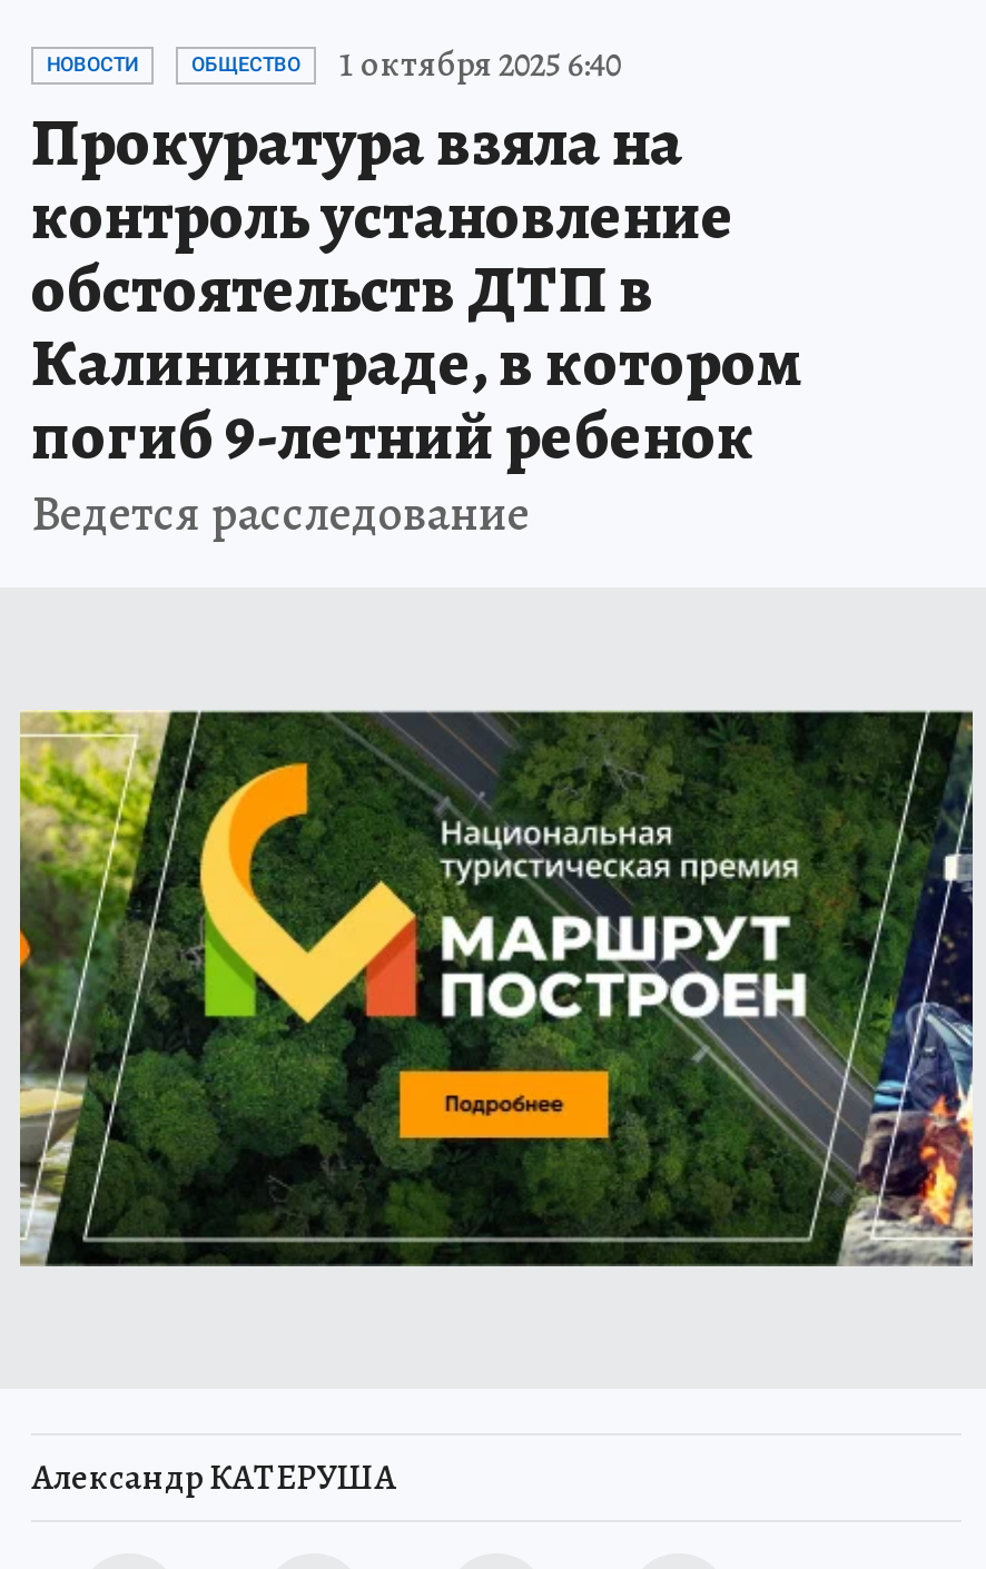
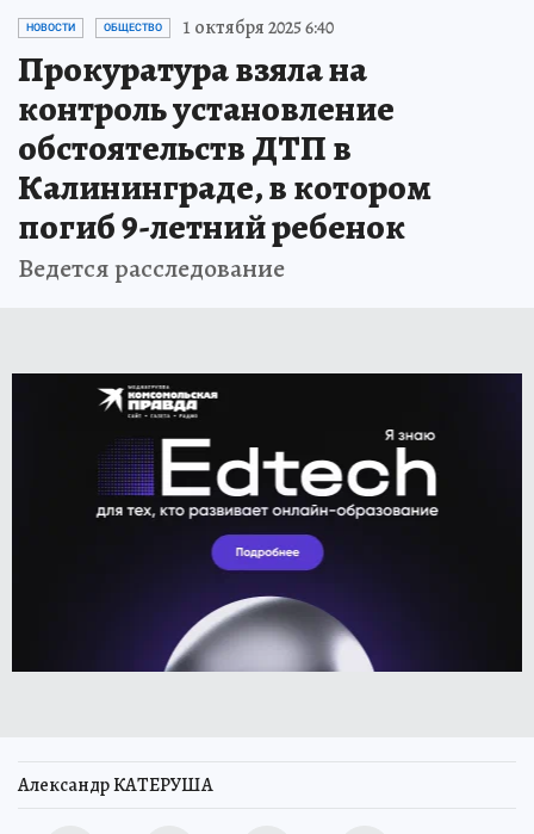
- [image]
+ [image]
